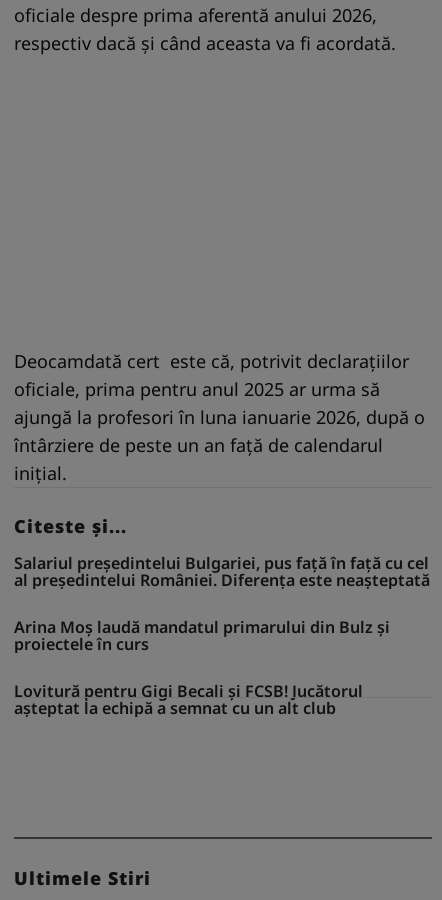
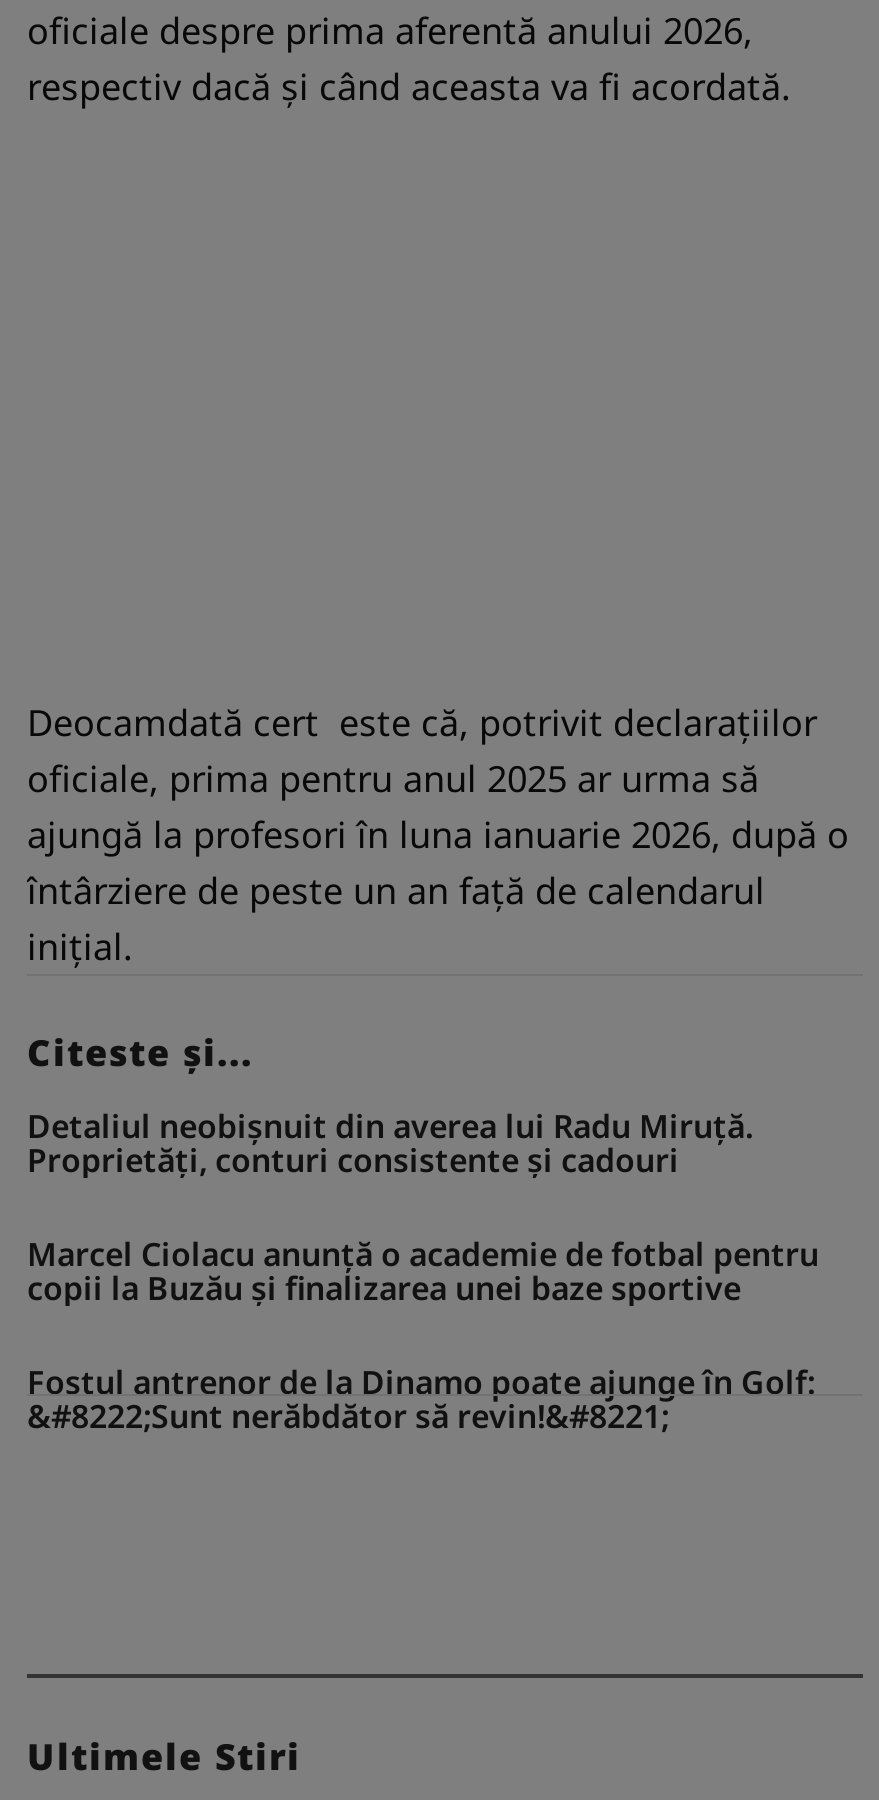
- Salariul președintelui Bulgariei, pus față în față cu cel
- al președintelui României. Diferența este neașteptată
+ Detaliul neobişnuit din averea lui Radu Miruță.
+ Proprietăți, conturi consistente și cadouri

- Arina Moș laudă mandatul primarului din Bulz și
- proiectele în curs
+ Marcel Ciolacu anunță o academie de fotbal pentru
+ copii la Buzău și finalizarea unei baze sportive

- Lovitură pentru Gigi Becali și FCSB! Jucătorul
- așteptat la echipă a semnat cu un alt club
+ Fostul antrenor de la Dinamo poate ajunge în Golf:
+ &#8222;Sunt nerăbdător să revin!&#8221;
